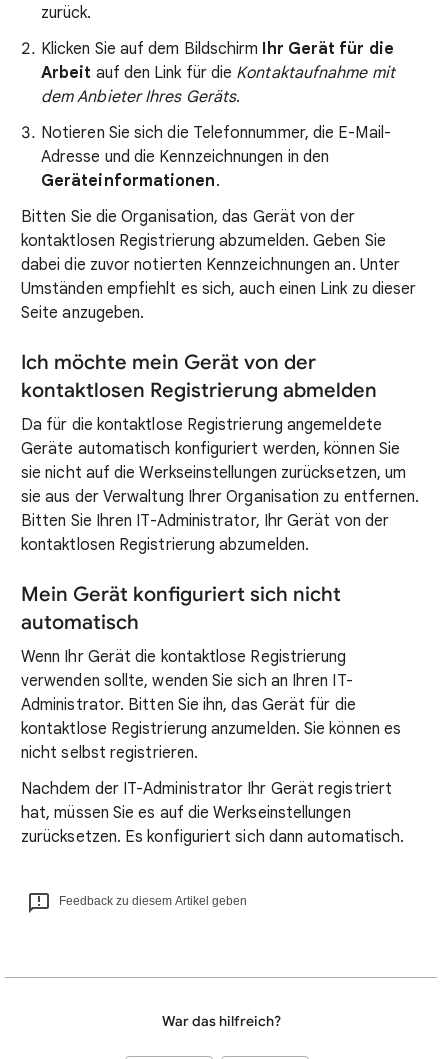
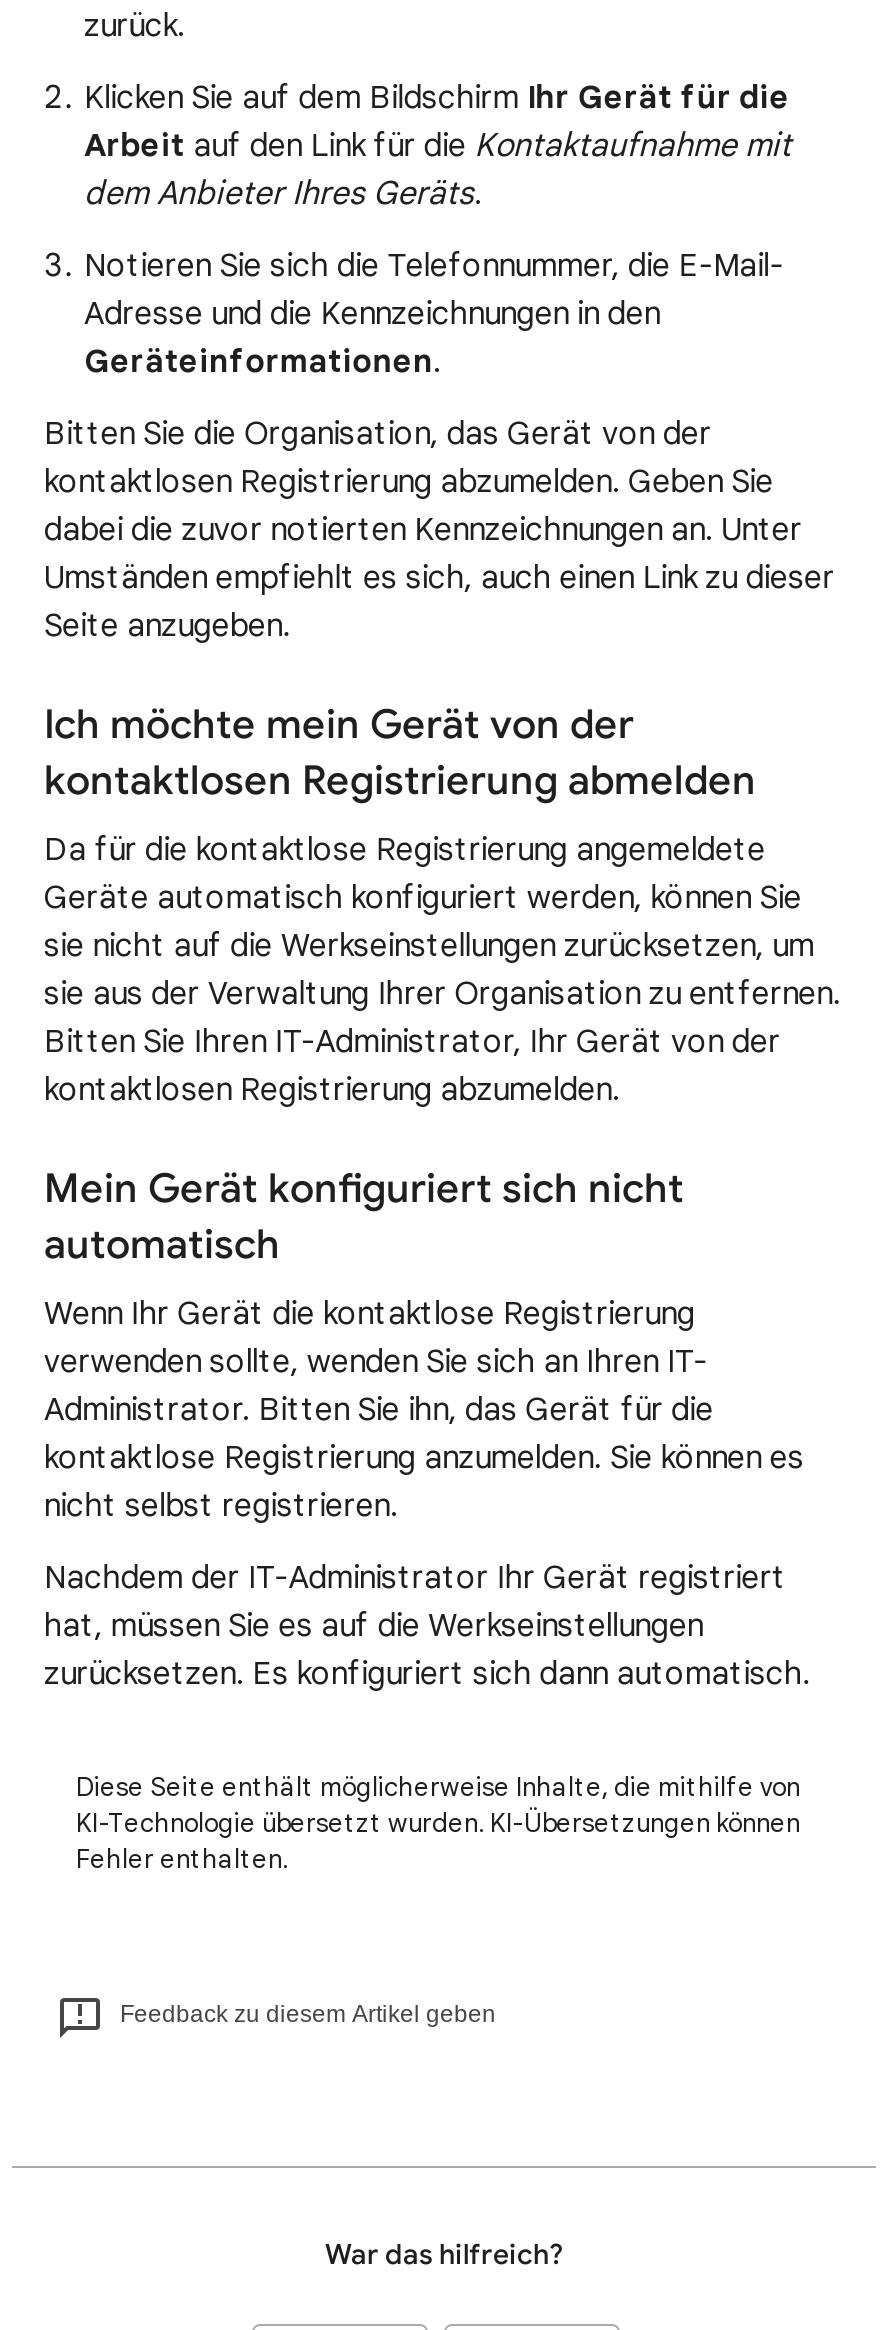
+ Diese Seite enthält möglicherweise Inhalte, die mithilfe von
+ KI-Technologie übersetzt wurden. KI-Übersetzungen können
+ Fehler enthalten.
